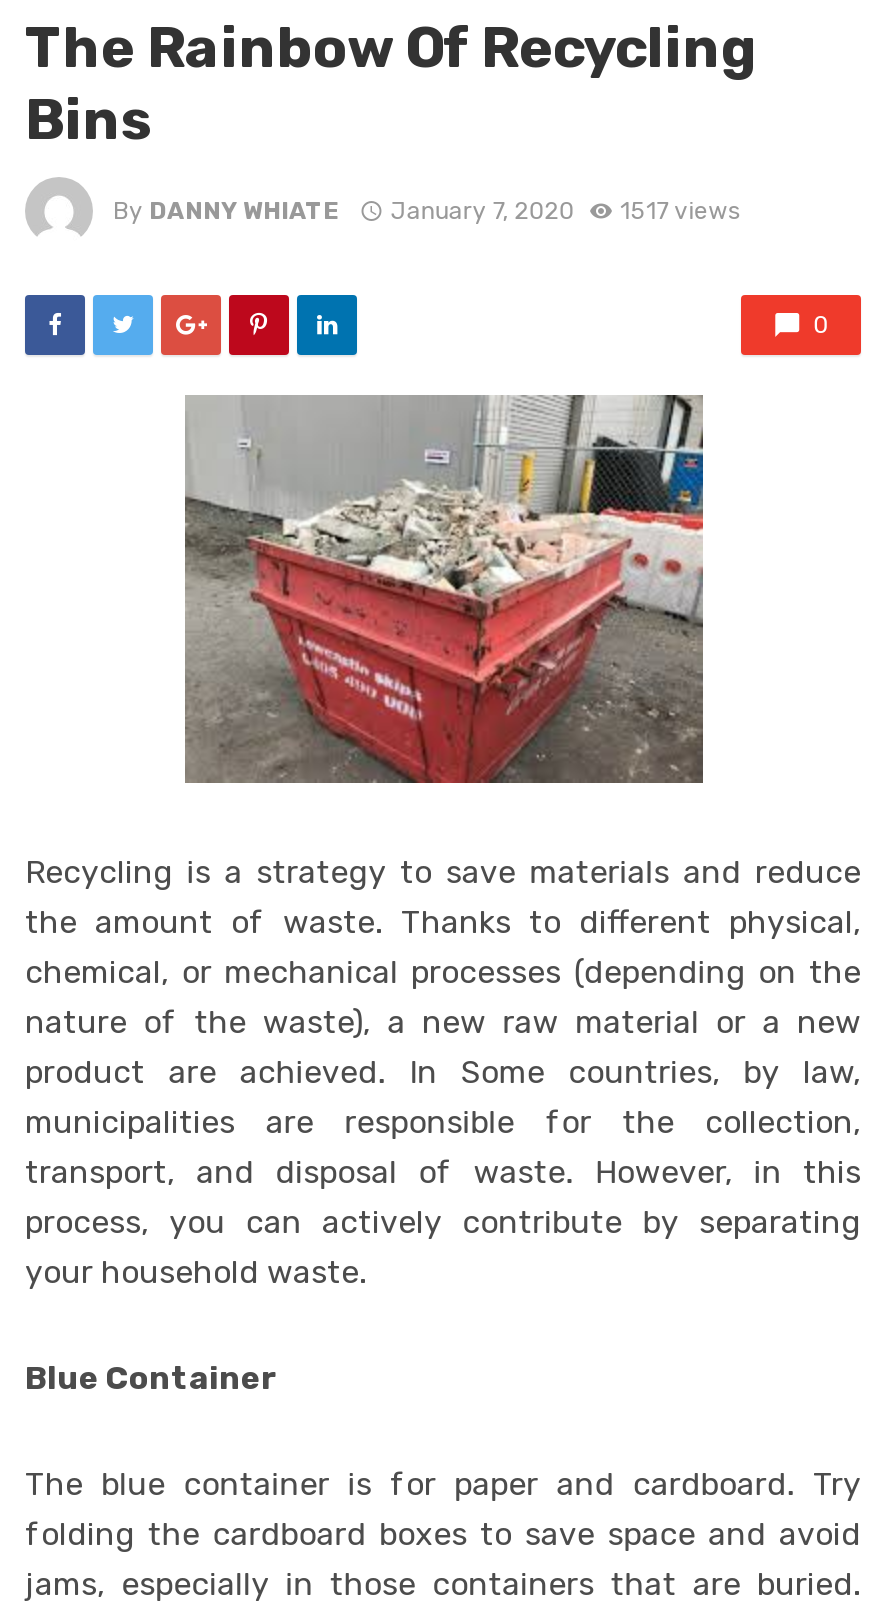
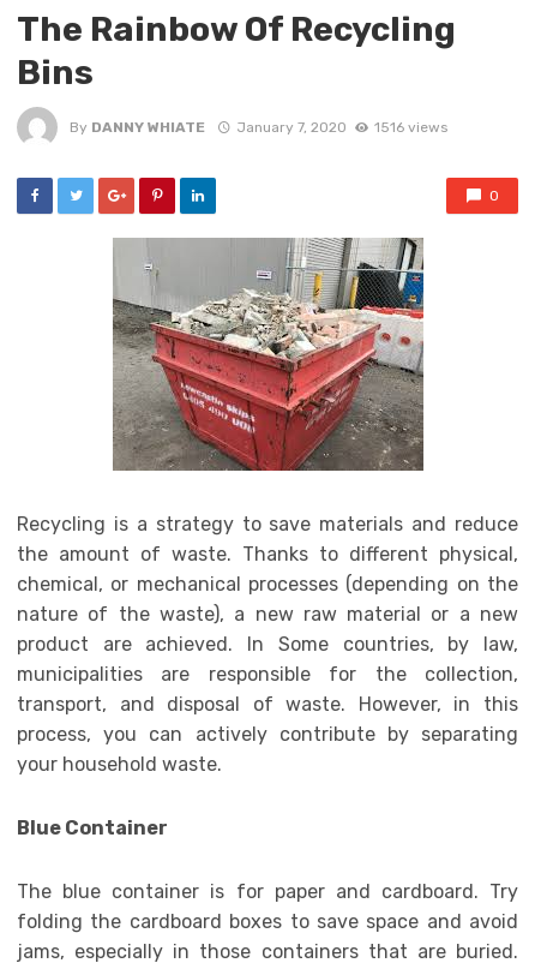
- By DANNY WHIATE January 7, 2020 1517 views
+ By DANNY WHIATE January 7, 2020 1516 views
